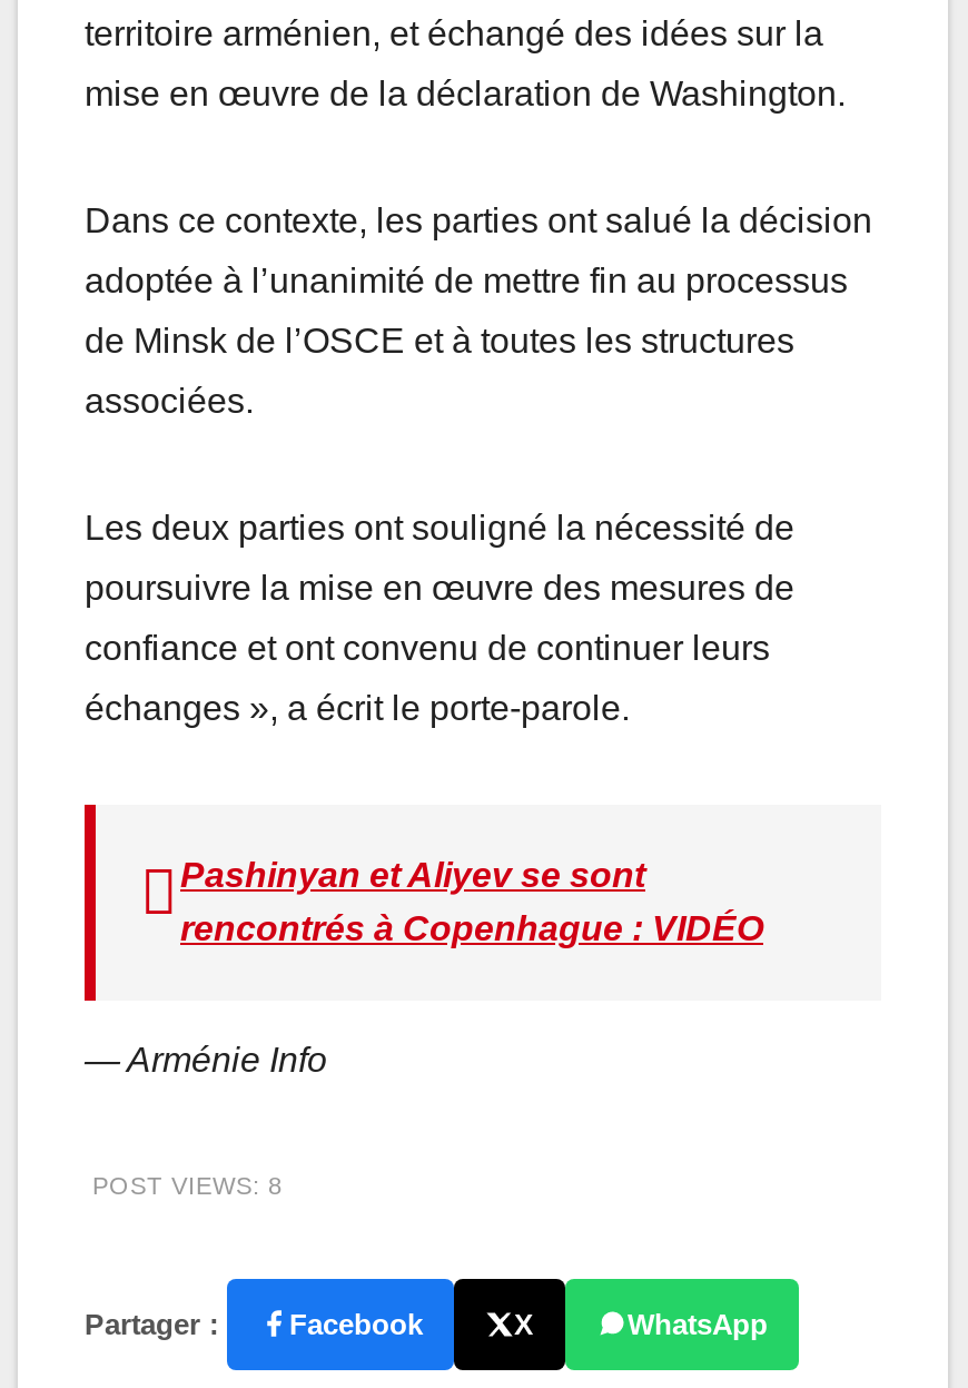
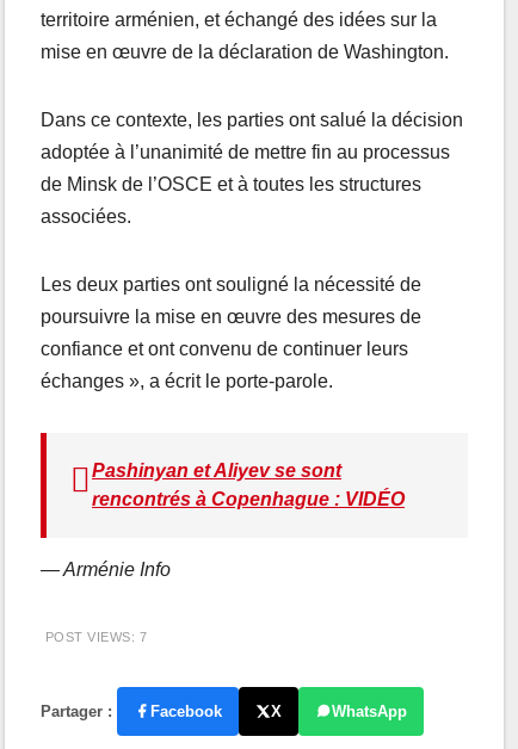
- POST VIEWS: 8
+ POST VIEWS: 7
